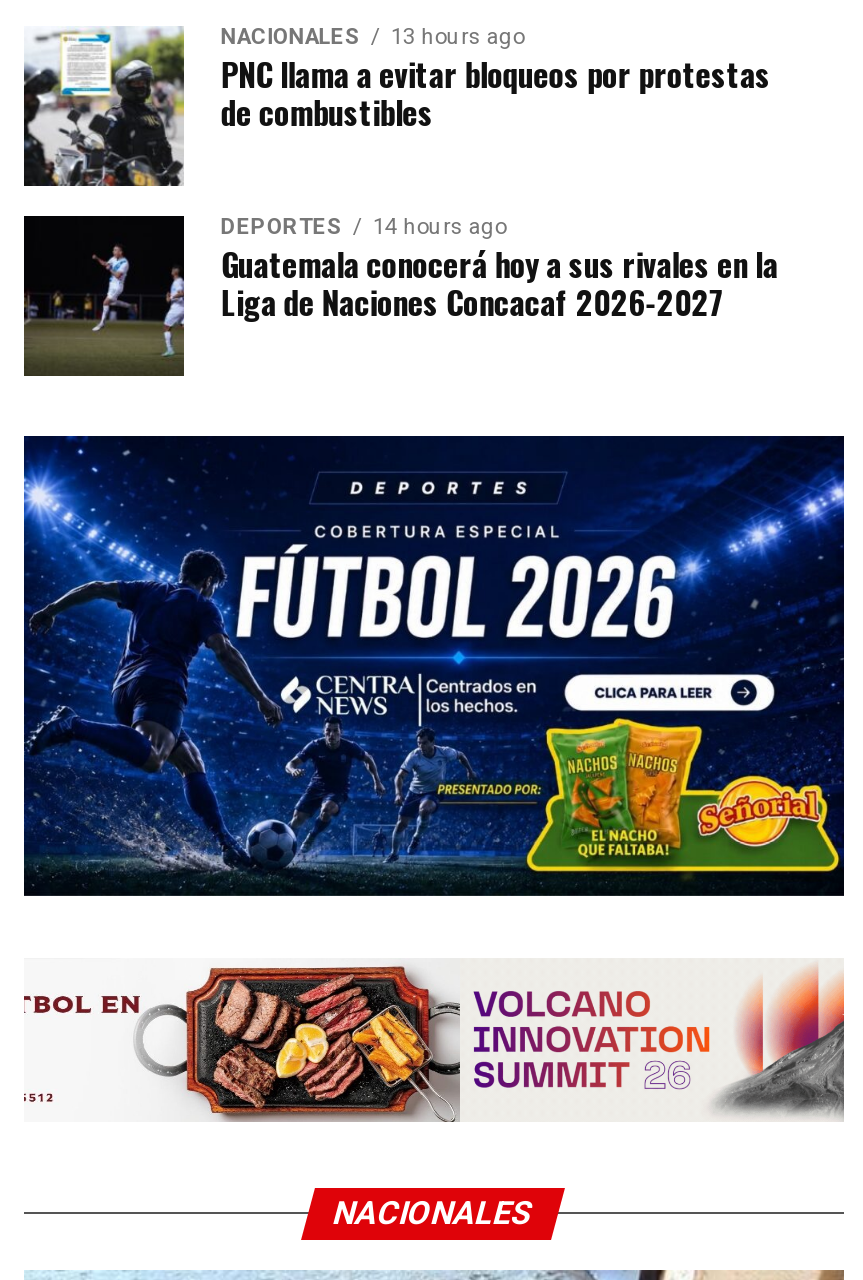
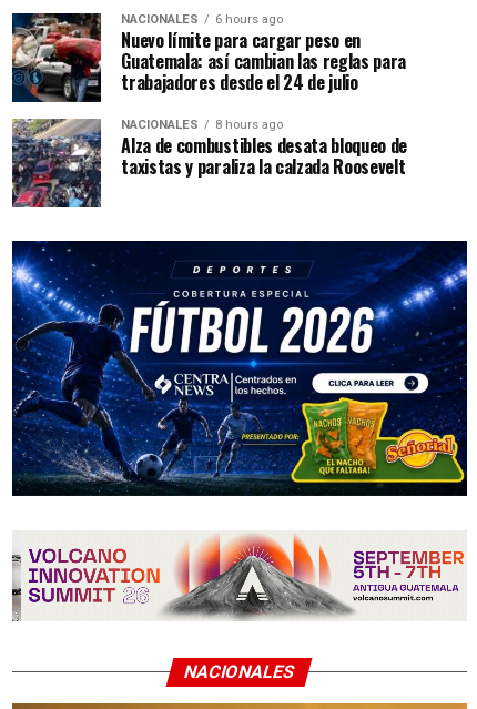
- [image]
- 13 hours ago
- PNC llama a evitar bloqueos por protestas
- de combustibles
+ [image]
+ 6 hours ago
+ Nuevo límite para cargar peso en
+ Guatemala: así cambian las reglas para
+ trabajadores desde el 24 de julio

- [image]
- DEPORTES
- 14 hours ago
- Guatemala conocerá hoy a sus rivales en la
- Liga de Naciones Concacaf 2026-2027
+ [image]
+ NACIONALES
+ 8 hours ago
+ Alza de combustibles desata bloqueo de
+ taxistas y paraliza la calzada Roosevelt

- [image]
+ [image]
